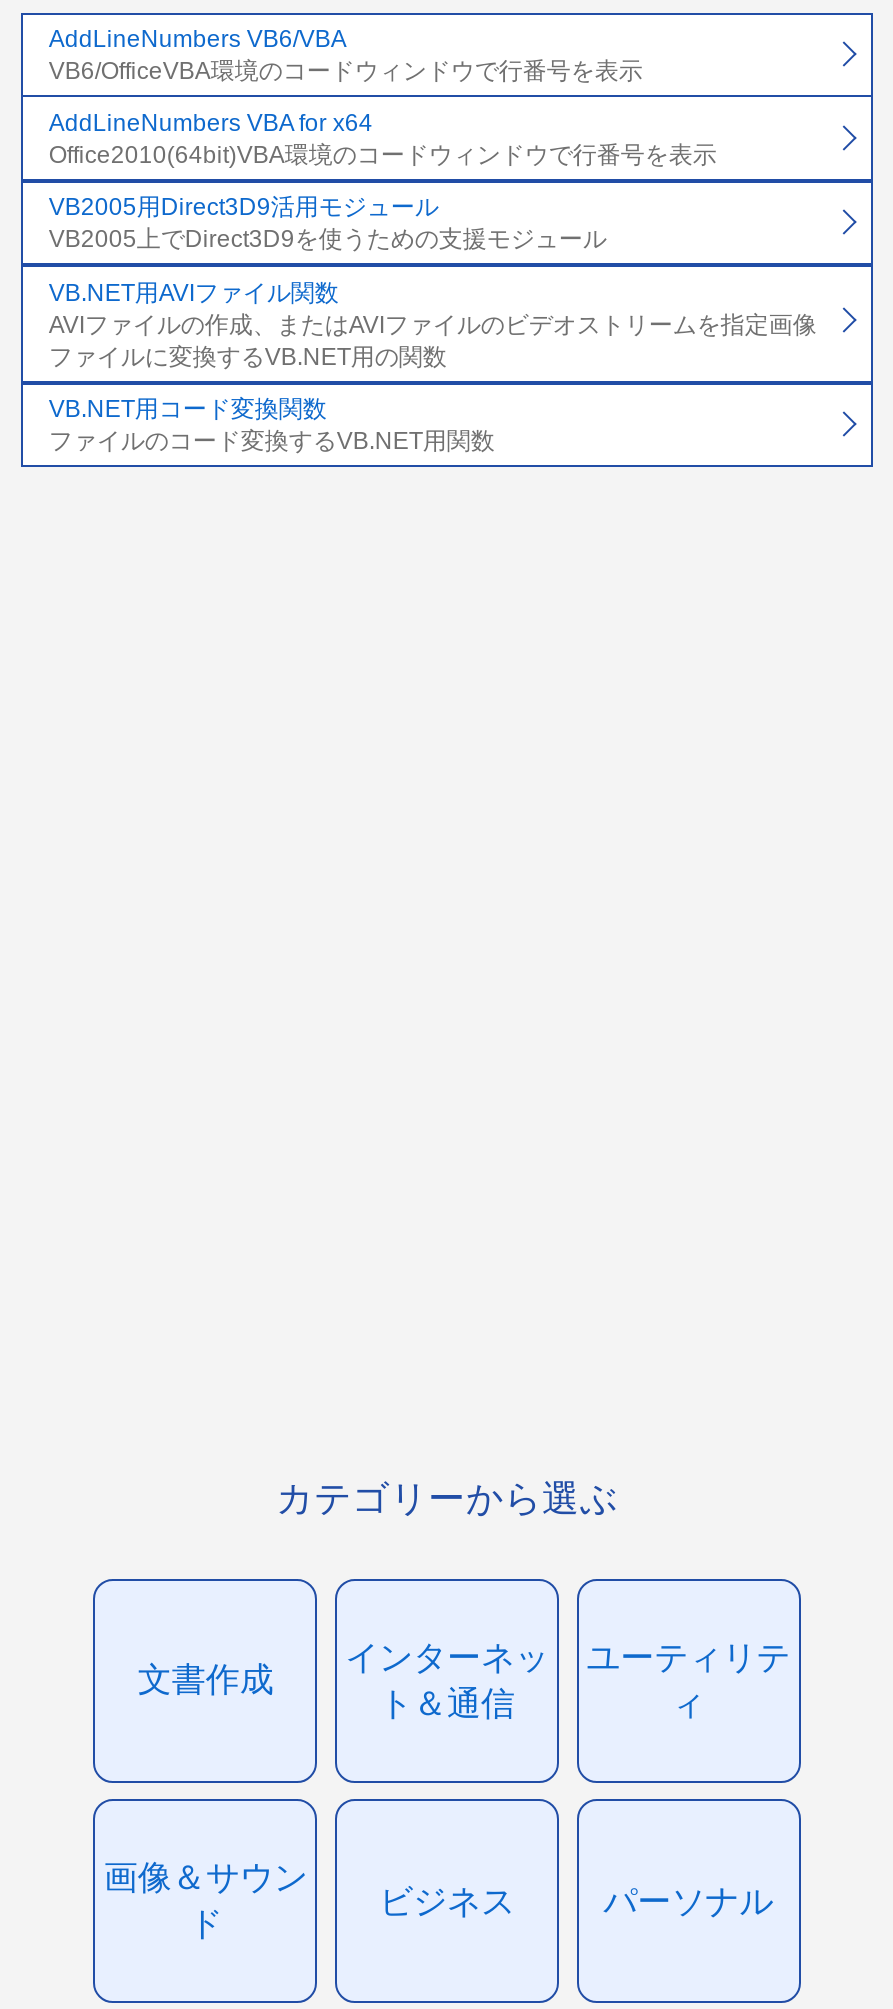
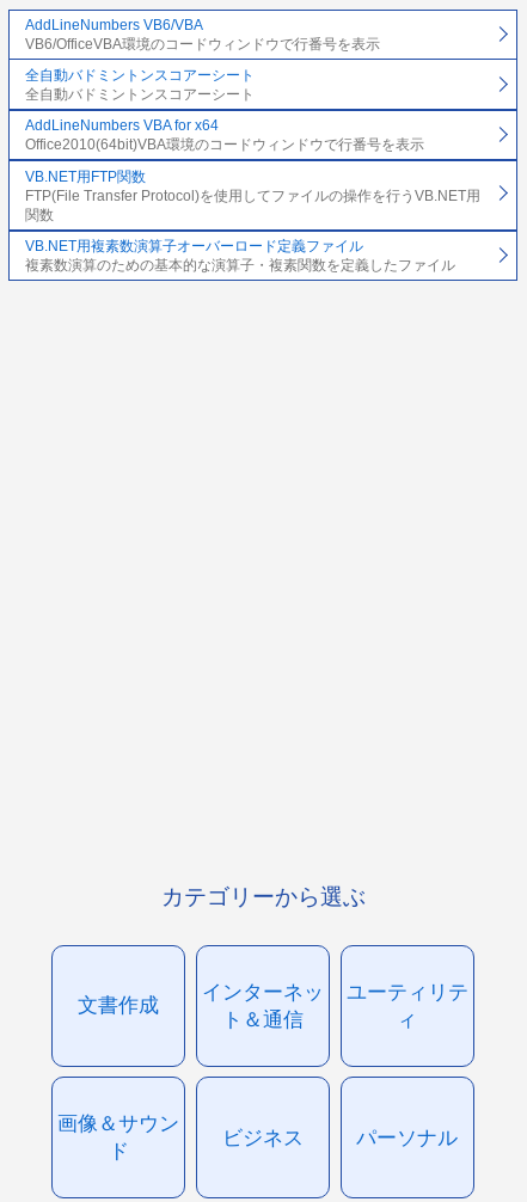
+ 全自動バドミントンスコアーシート
+ 全自動バドミントンスコアーシート

moved down: AddLineNumbers VBA for x64 | Office2010(64bit)VBA環境のコードウィンドウで行番号を表示

- VB2005用Direct3D9活用モジュール
- VB2005上でDirect3D9を使うための支援モジュール
- VB.NET用AVIファイル関数
- AVIファイルの作成、またはAVIファイルのビデオストリームを指定画像
- ファイルに変換するVB.NET用の関数
- VB.NET用コード変換関数
- ファイルのコード変換するVB.NET用関数
+ VB.NET用FTP関数
+ FTP(File Transfer Protocol)を使用してファイルの操作を行うVB.NET用
+ 関数
+ VB.NET用複素数演算子オーバーロード定義ファイル
+ 複素数演算のための基本的な演算子・複素関数を定義したファイル
